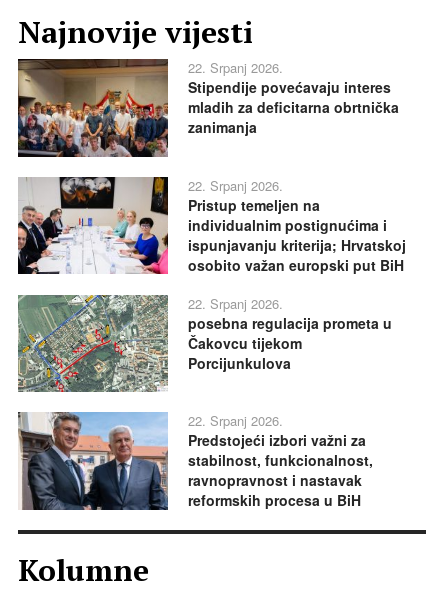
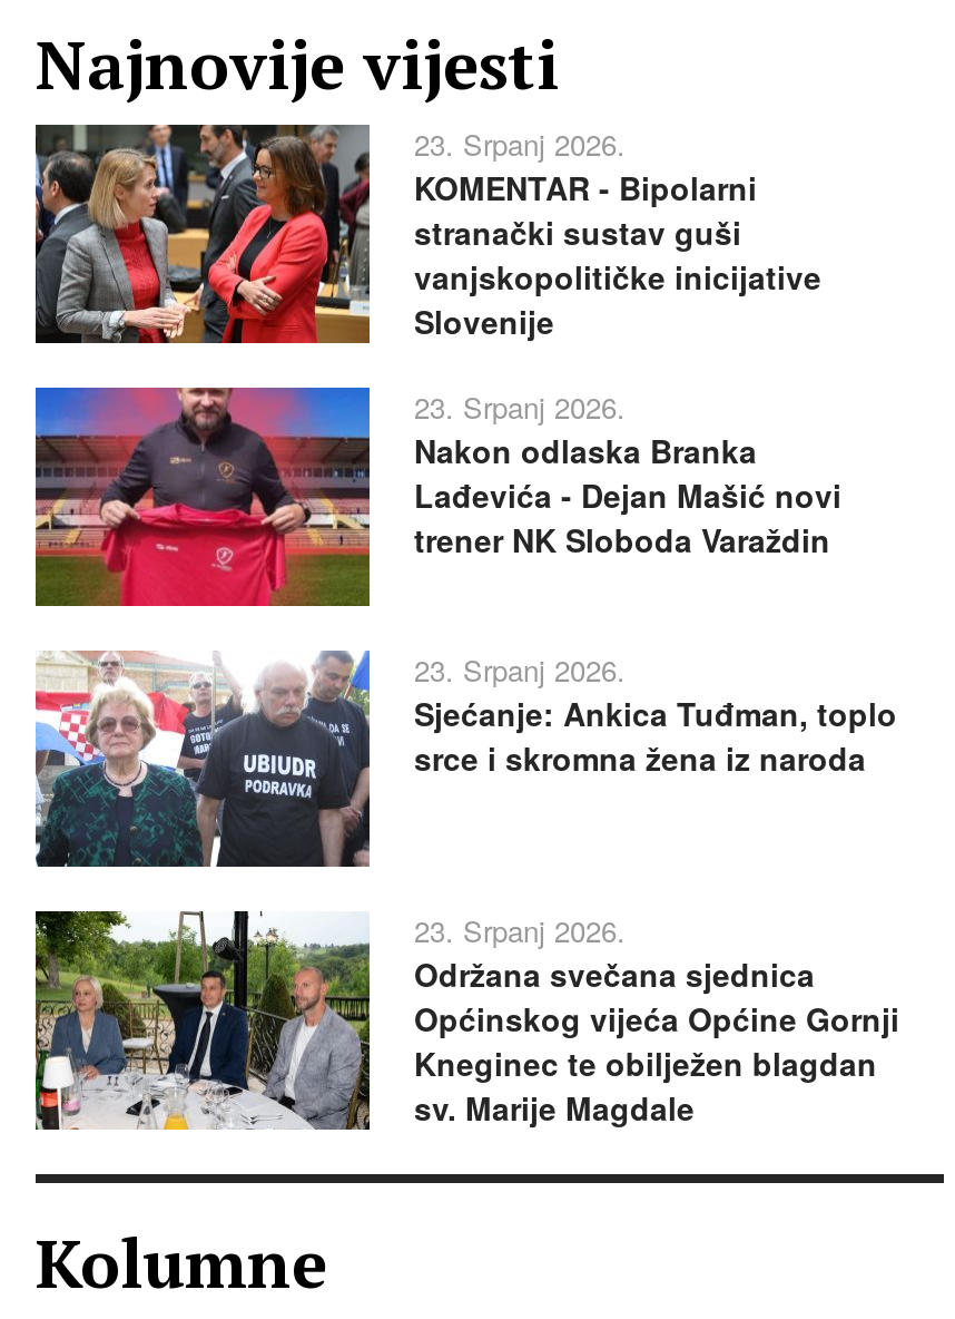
- [image]
- 22. Srpanj 2026.
- Stipendije povećavaju interes
- mladih za deficitarna obrtnička
- zanimanja
+ [image]
+ 23. Srpanj 2026.
+ KOMENTAR - Bipolarni
+ stranački sustav guši
+ vanjskopolitičke inicijative
+ Slovenije

- [image]
- 22. Srpanj 2026.
- Pristup temeljen na
- individualnim postignućima i
- ispunjavanju kriterija; Hrvatskoj
- osobito važan europski put BiH
+ [image]
+ 23. Srpanj 2026.
+ Nakon odlaska Branka
+ Lađevića - Dejan Mašić novi
+ trener NK Sloboda Varaždin

- [image]
- 22. Srpanj 2026.
- posebna regulacija prometa u
- Čakovcu tijekom
- Porcijunkulova
+ [image]
+ 23. Srpanj 2026.
+ Sjećanje: Ankica Tuđman, toplo
+ srce i skromna žena iz naroda

- [image]
- 22. Srpanj 2026.
- Predstojeći izbori važni za
- stabilnost, funkcionalnost,
- ravnopravnost i nastavak
- reformskih procesa u BiH
+ [image]
+ 23. Srpanj 2026.
+ Održana svečana sjednica
+ Općinskog vijeća Općine Gornji
+ Kneginec te obilježen blagdan
+ sv. Marije Magdale
